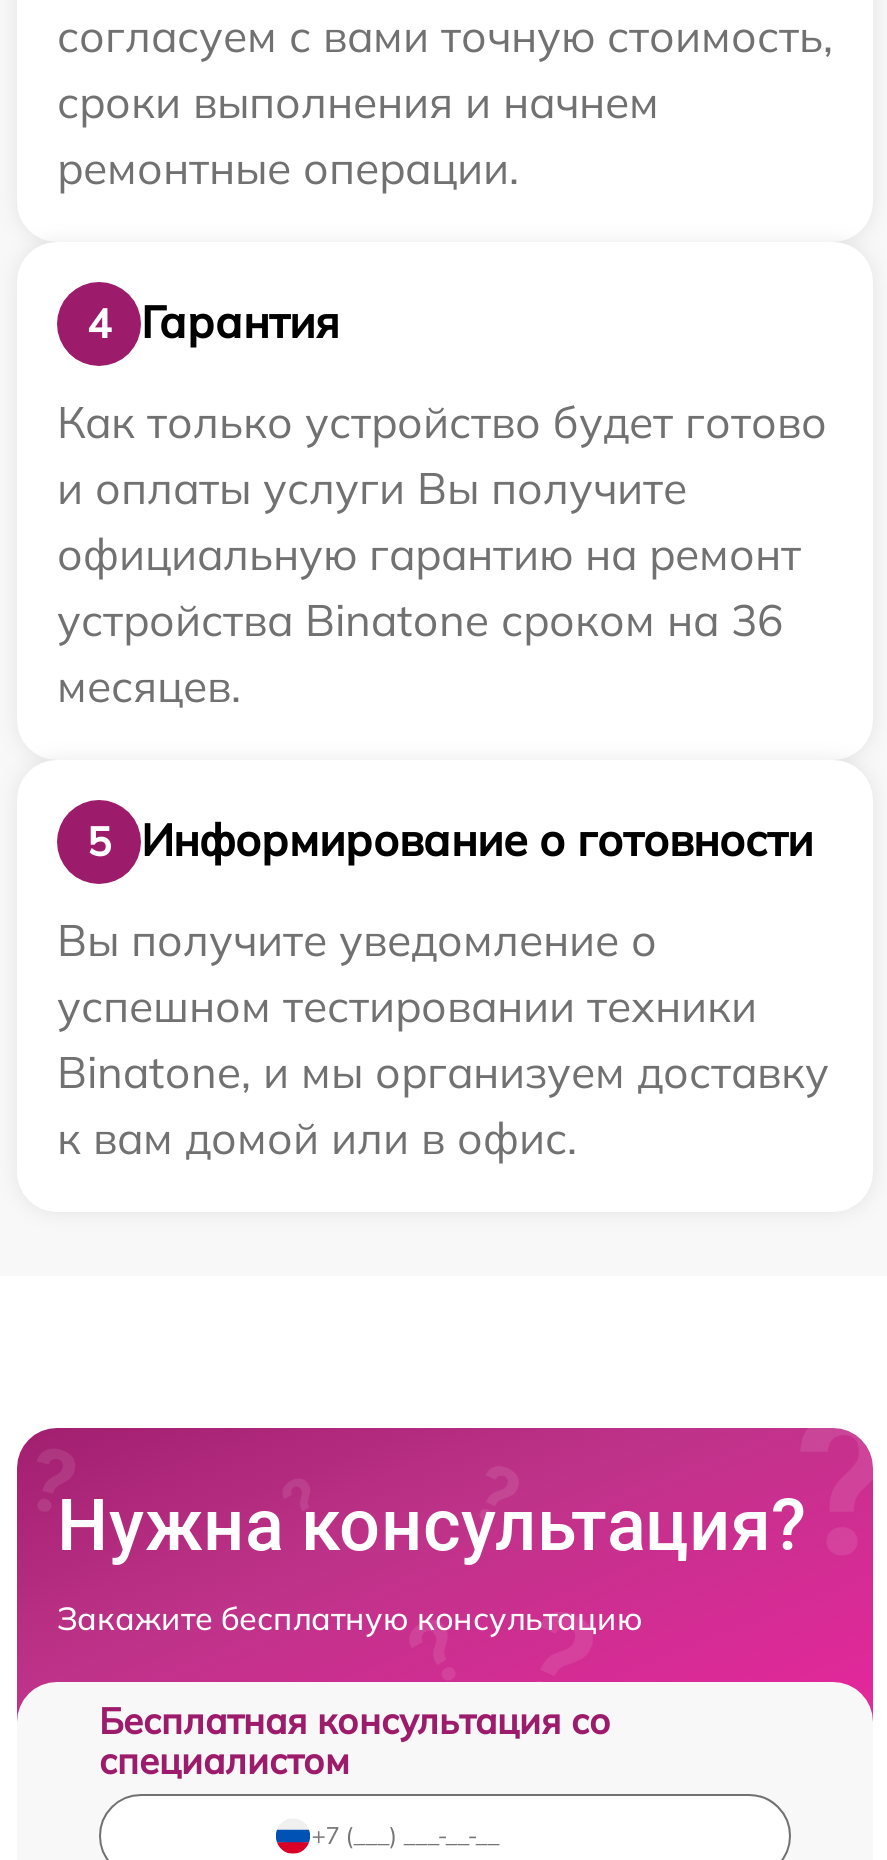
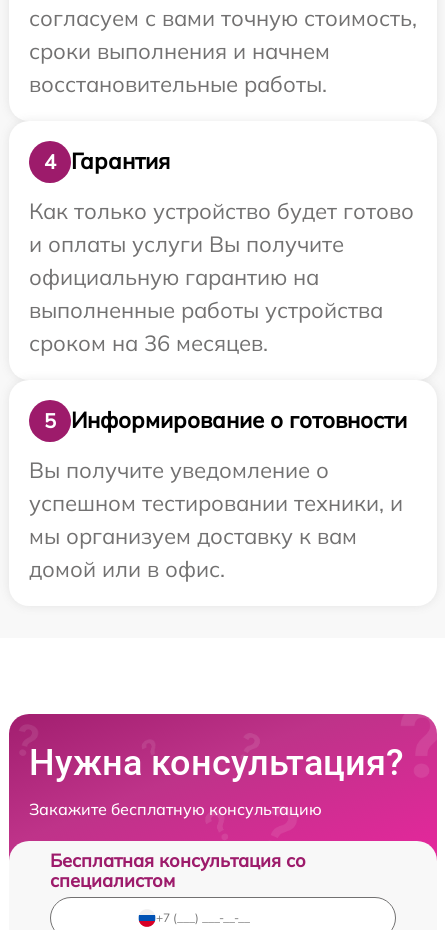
- ремонтные операции.
+ восстановительные работы.

- официальную гарантию на ремонт
- устройства Binatone сроком на 36
- месяцев.
+ официальную гарантию на
+ выполненные работы устройства
+ сроком на 36 месяцев.

- успешном тестировании техники
- Binatone, и мы организуем доставку
- к вам домой или в офис.
+ успешном тестировании техники, и
+ мы организуем доставку к вам
+ домой или в офис.
